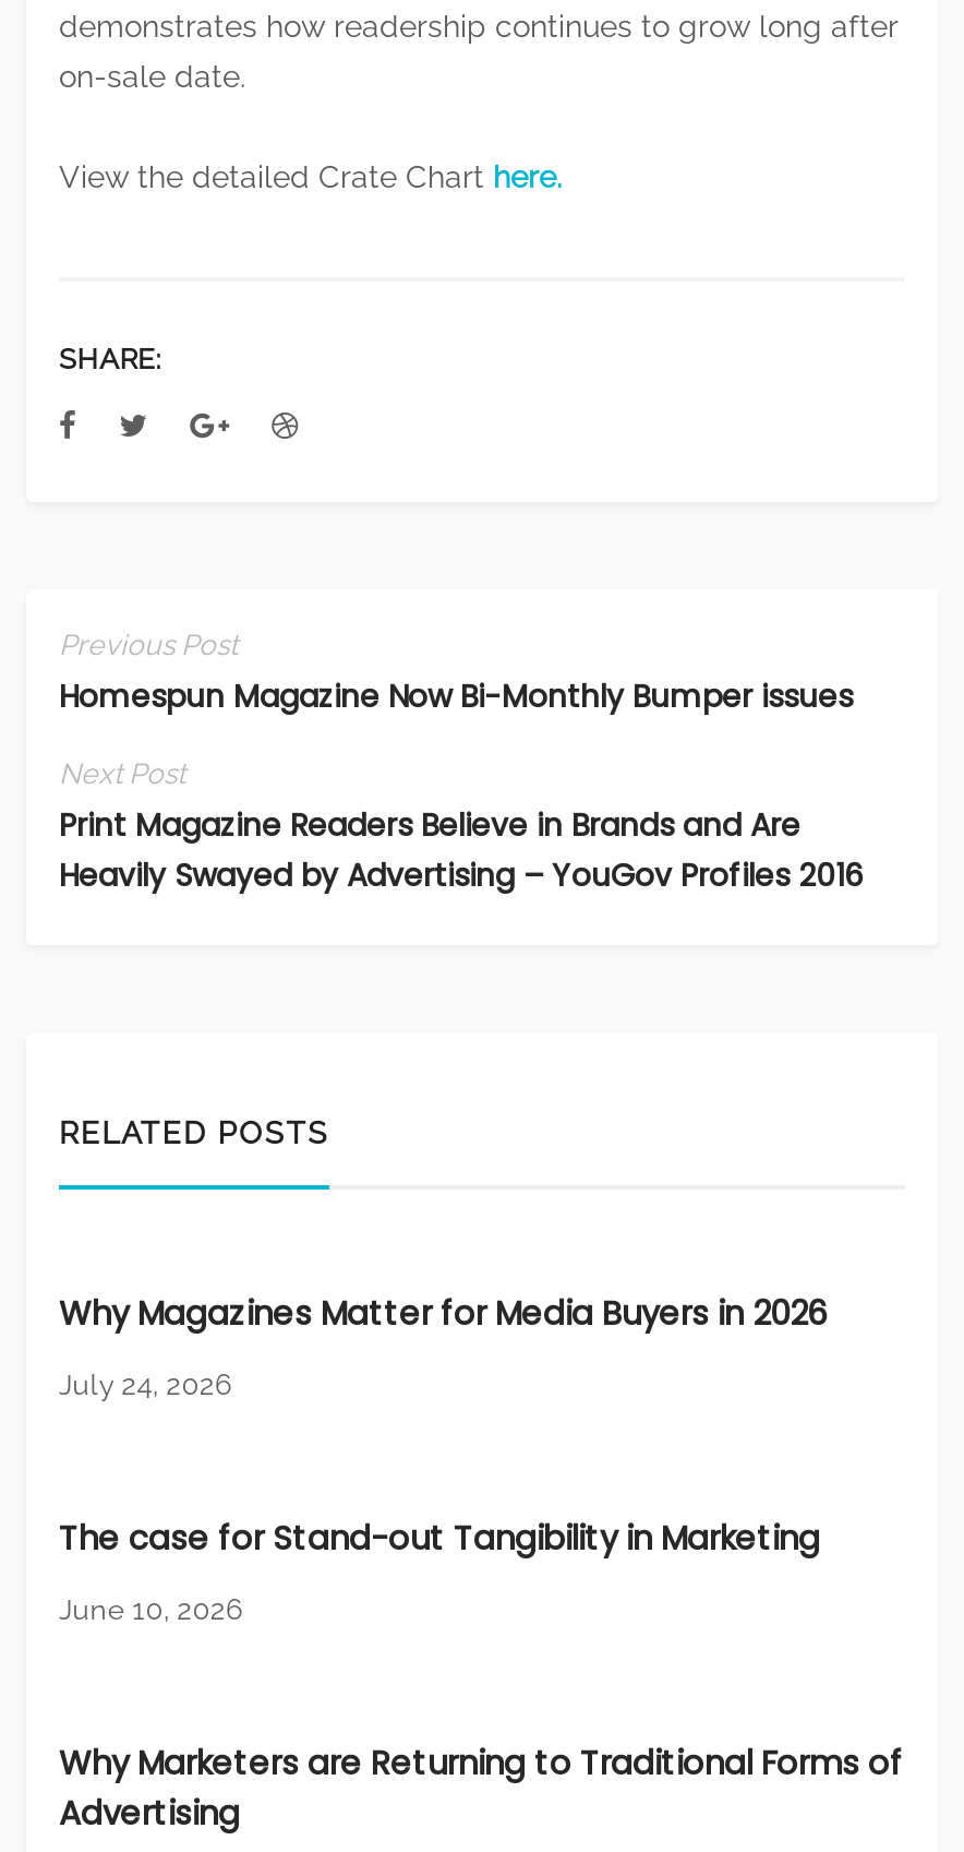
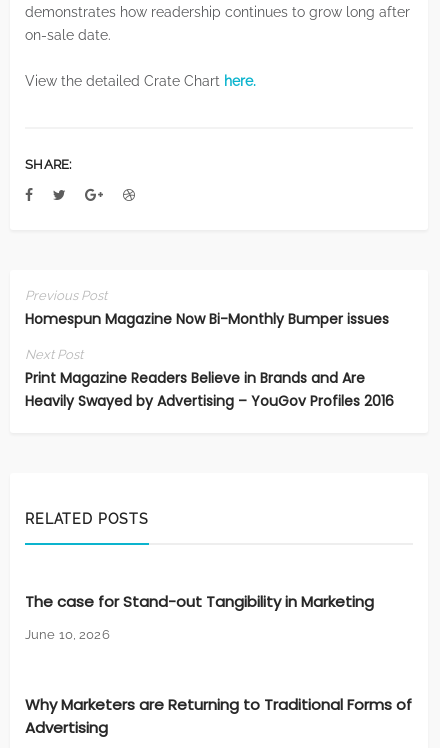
- Why Magazines Matter for Media Buyers in 2026
- July 24, 2026
